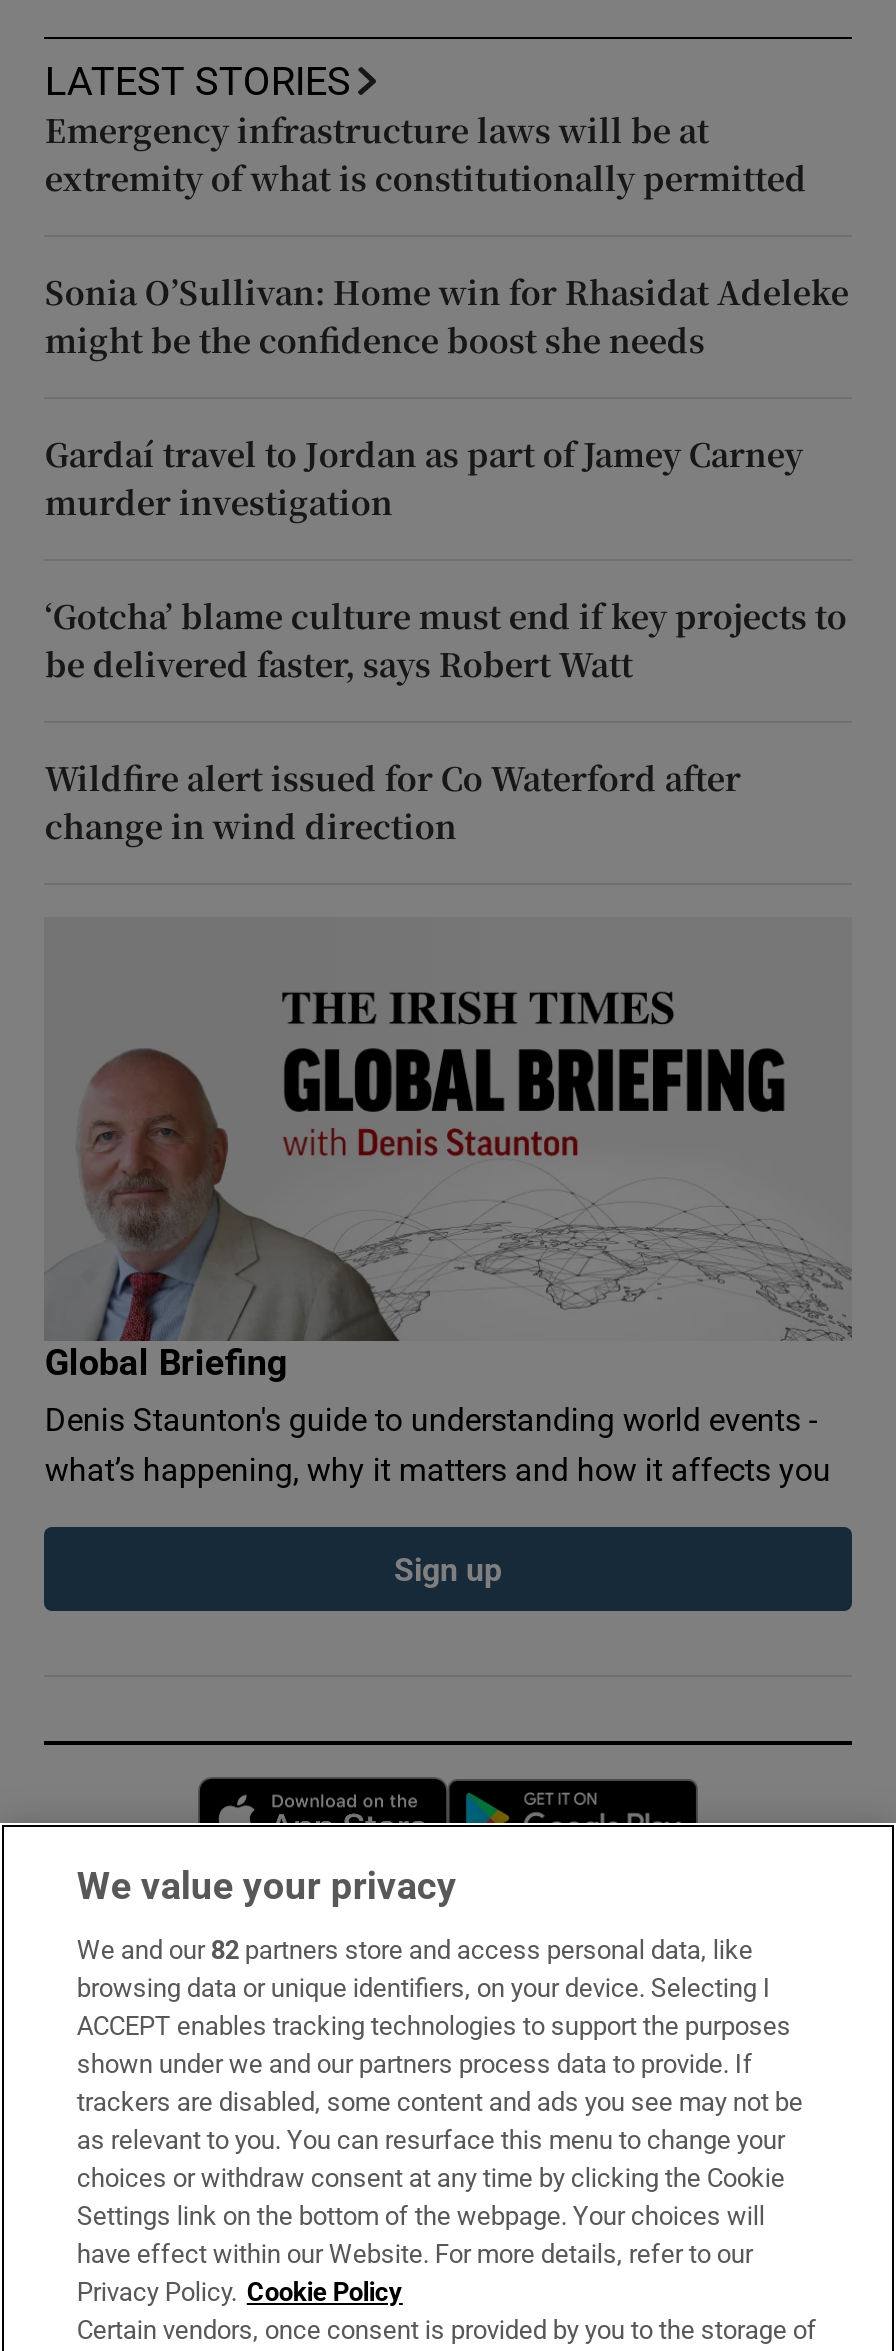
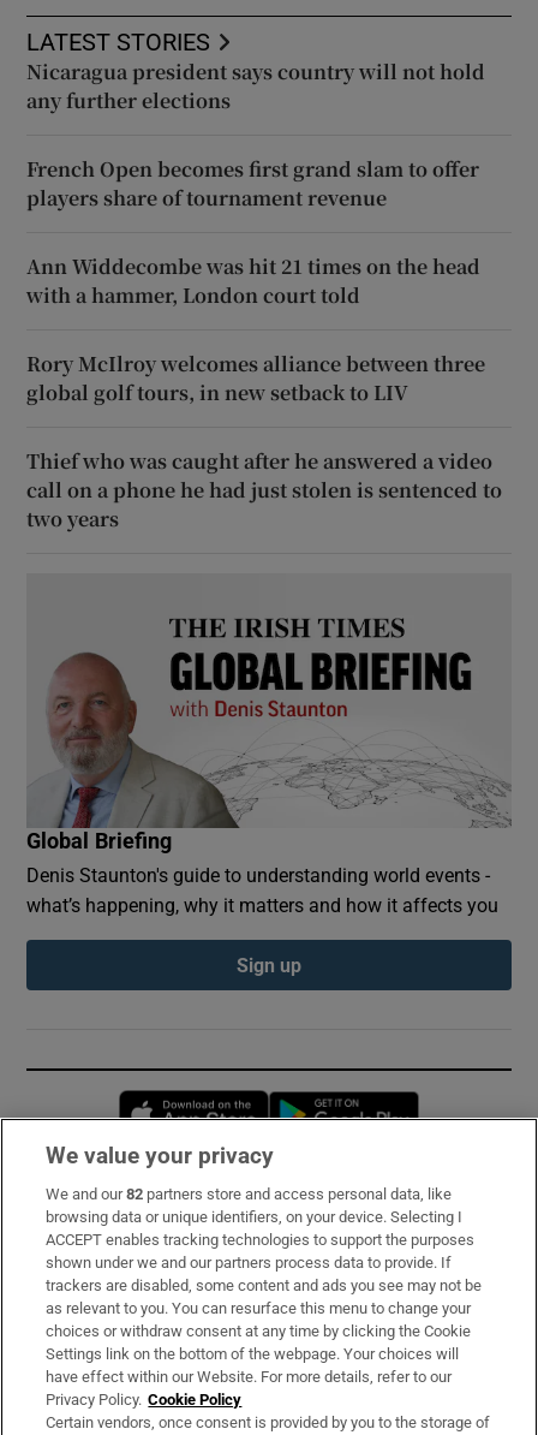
- Emergency infrastructure laws will be at
- extremity of what is constitutionally permitted
+ Nicaragua president says country will not hold
+ any further elections

- Sonia O’Sullivan: Home win for Rhasidat Adeleke
- might be the confidence boost she needs
+ French Open becomes first grand slam to offer
+ players share of tournament revenue

- Gardaí travel to Jordan as part of Jamey Carney
- murder investigation
+ Ann Widdecombe was hit 21 times on the head
+ with a hammer, London court told

- ‘Gotcha’ blame culture must end if key projects to
- be delivered faster, says Robert Watt
+ Rory McIlroy welcomes alliance between three
+ global golf tours, in new setback to LIV

- Wildfire alert issued for Co Waterford after
- change in wind direction
+ Thief who was caught after he answered a video
+ call on a phone he had just stolen is sentenced to
+ two years
